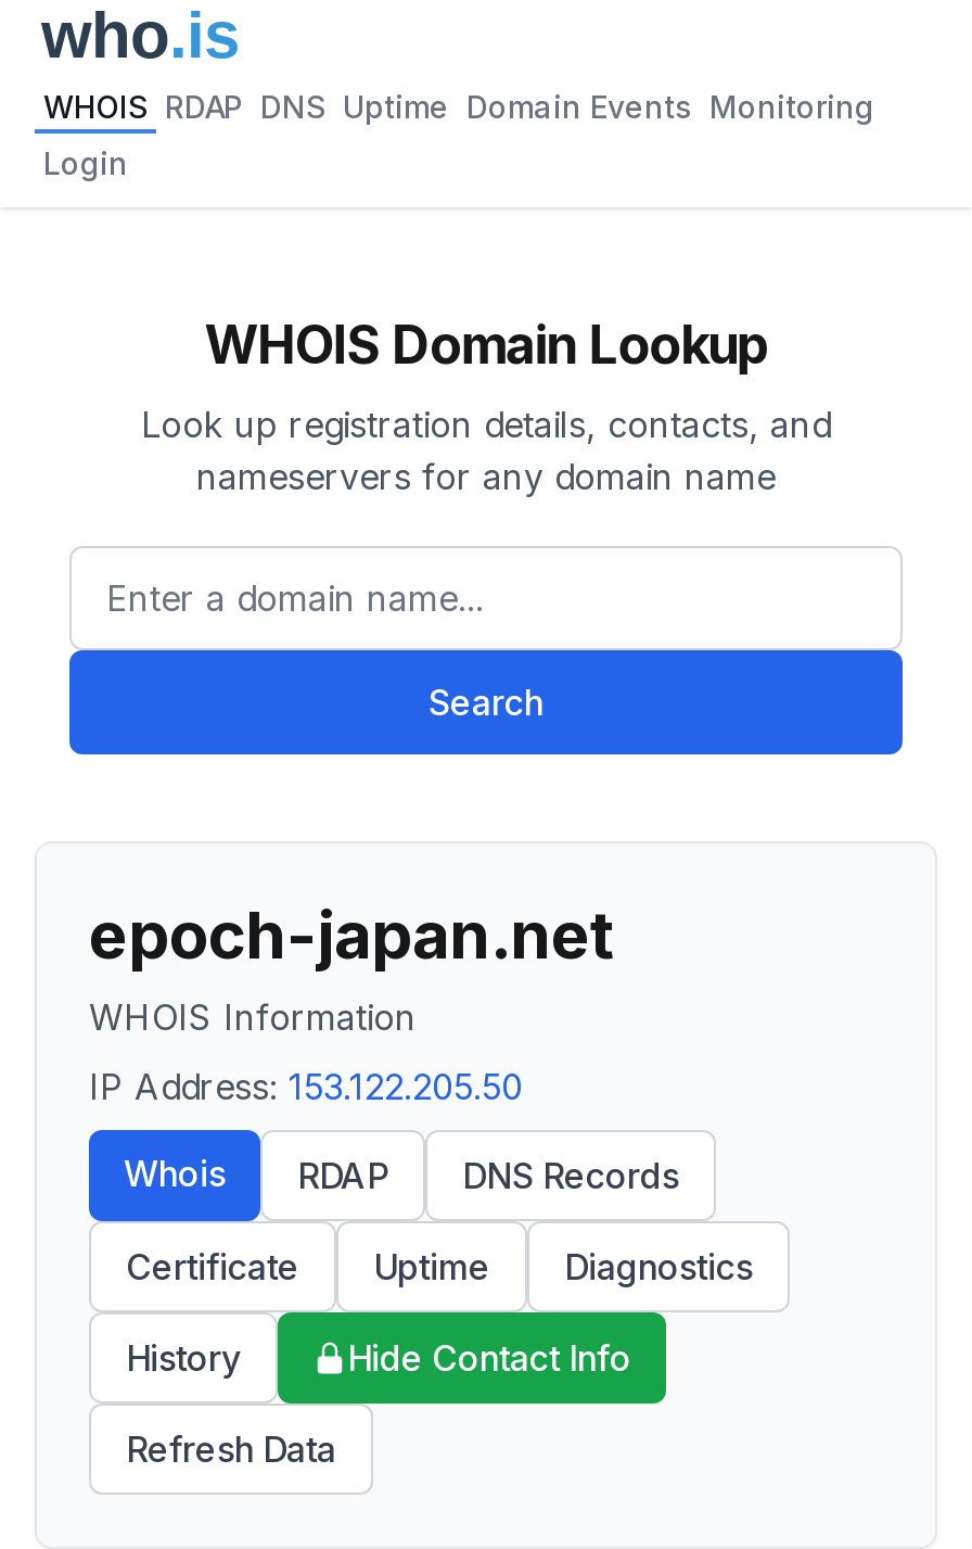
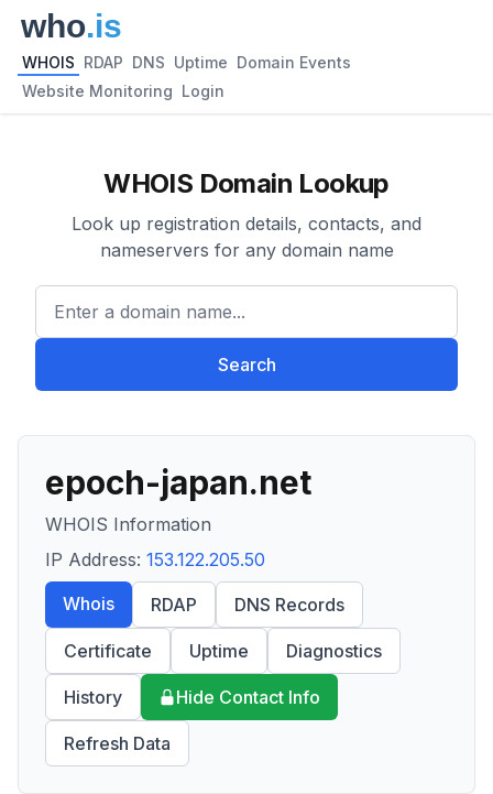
- WHOIS RDAP DNS Uptime Domain Events Monitoring
+ WHOIS RDAP DNS Uptime Domain Events

- Login
+ Website Monitoring Login
